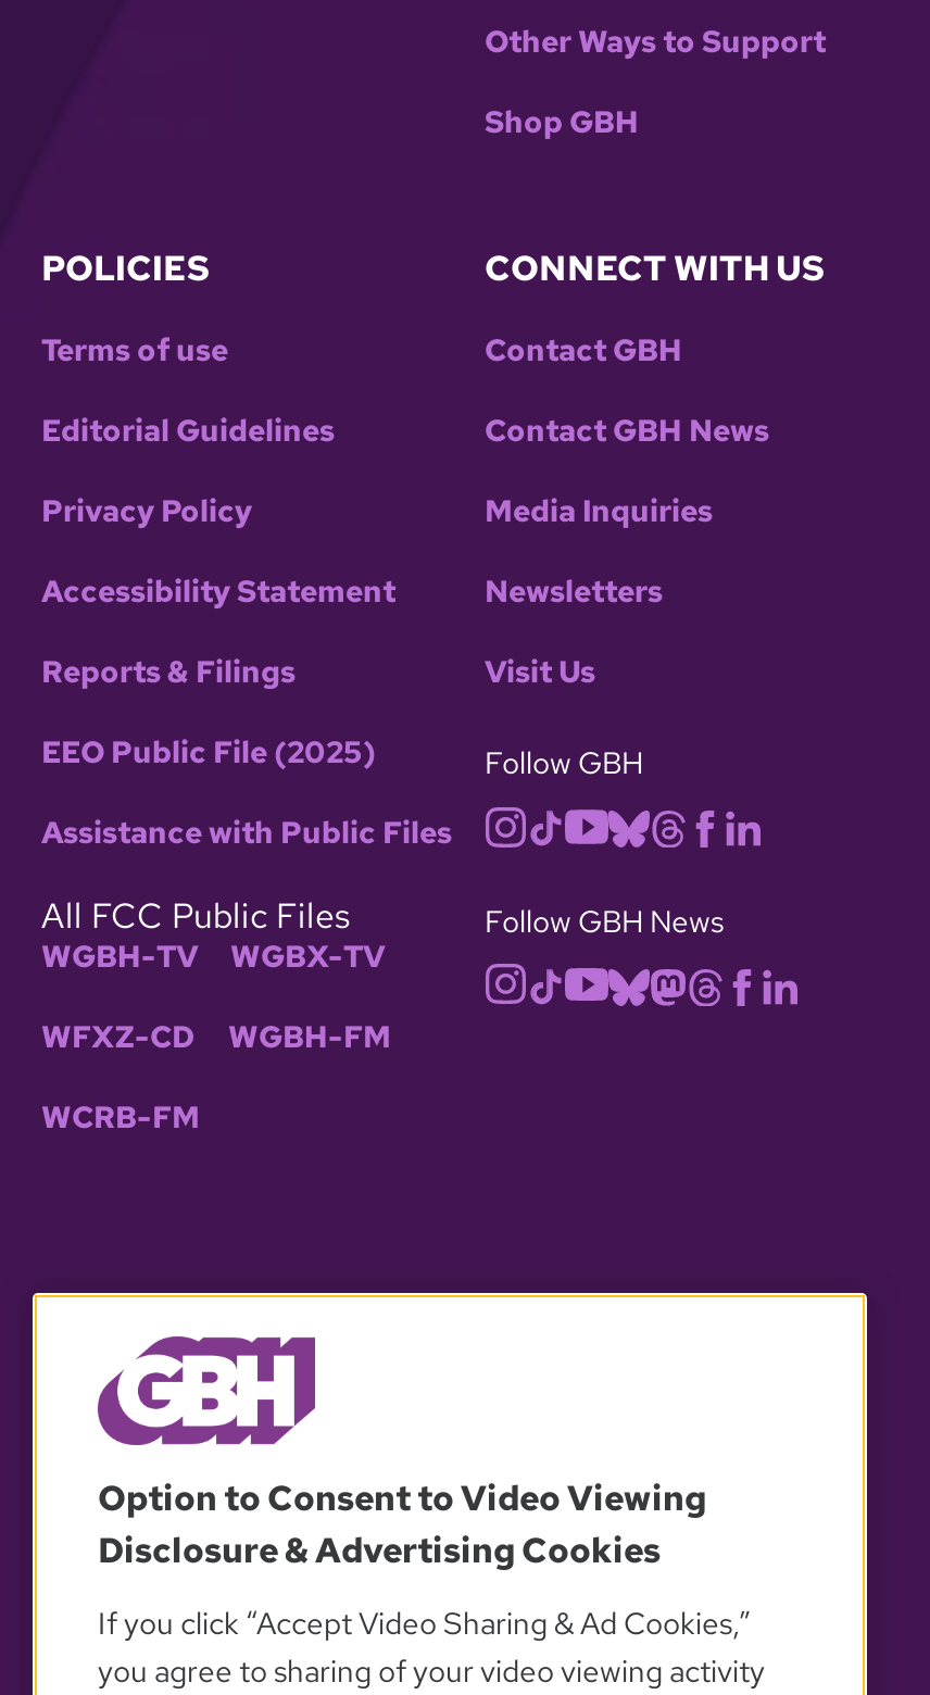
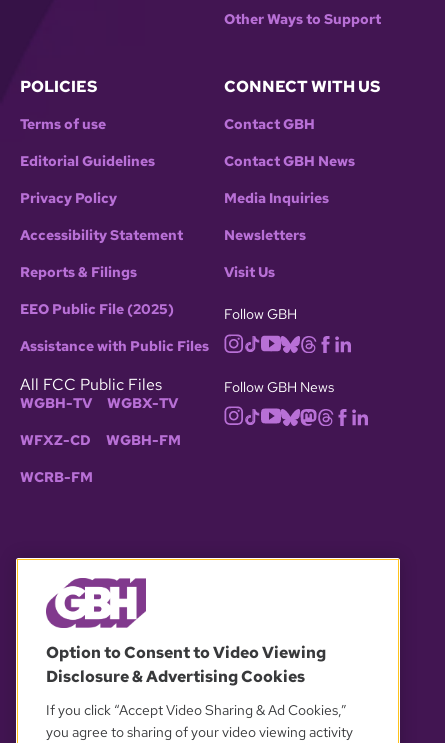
- Shop GBH
